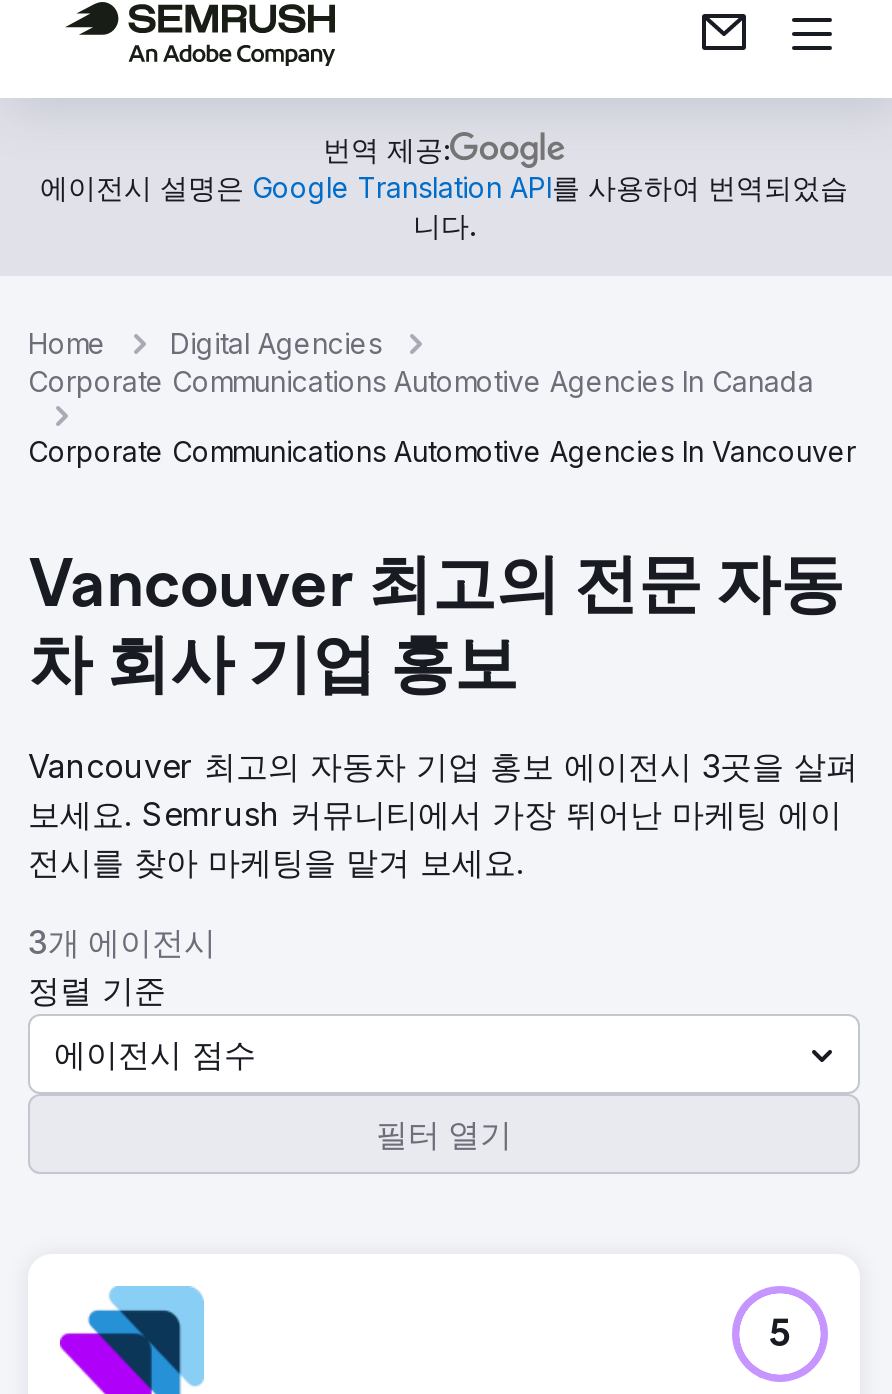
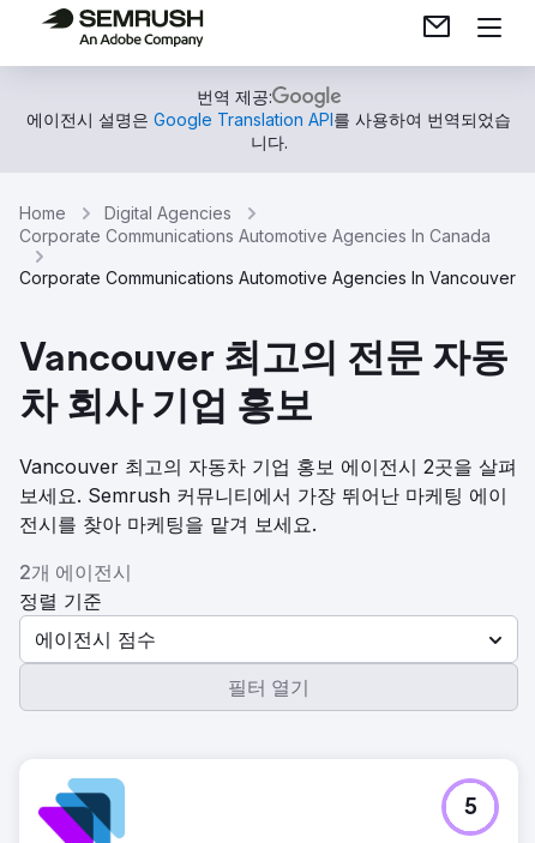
- Vancouver 최고의 자동차 기업 홍보 에이전시 3곳을 살펴
+ Vancouver 최고의 자동차 기업 홍보 에이전시 2곳을 살펴

- 3개 에이전시
+ 2개 에이전시
